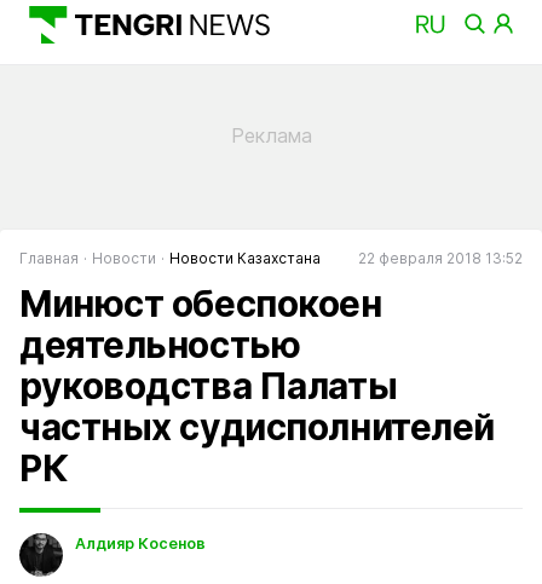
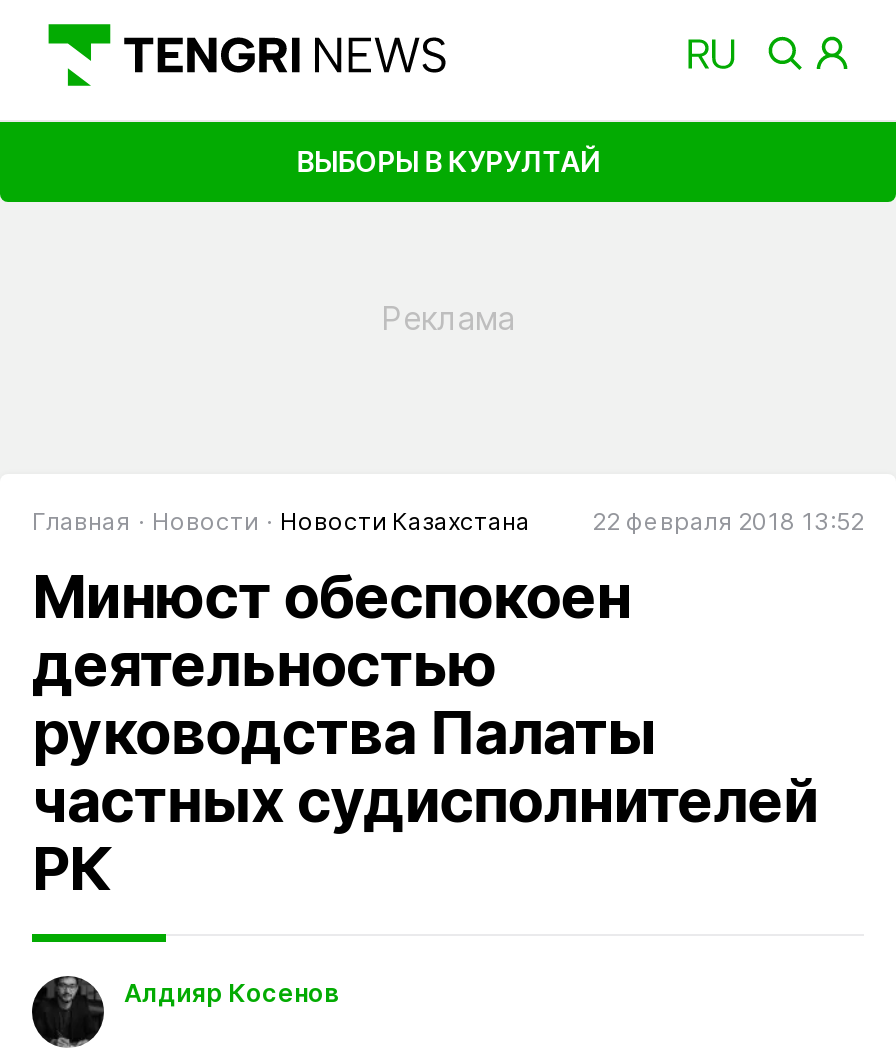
+ ВЫБОРЫ В КУРУЛТАЙ
